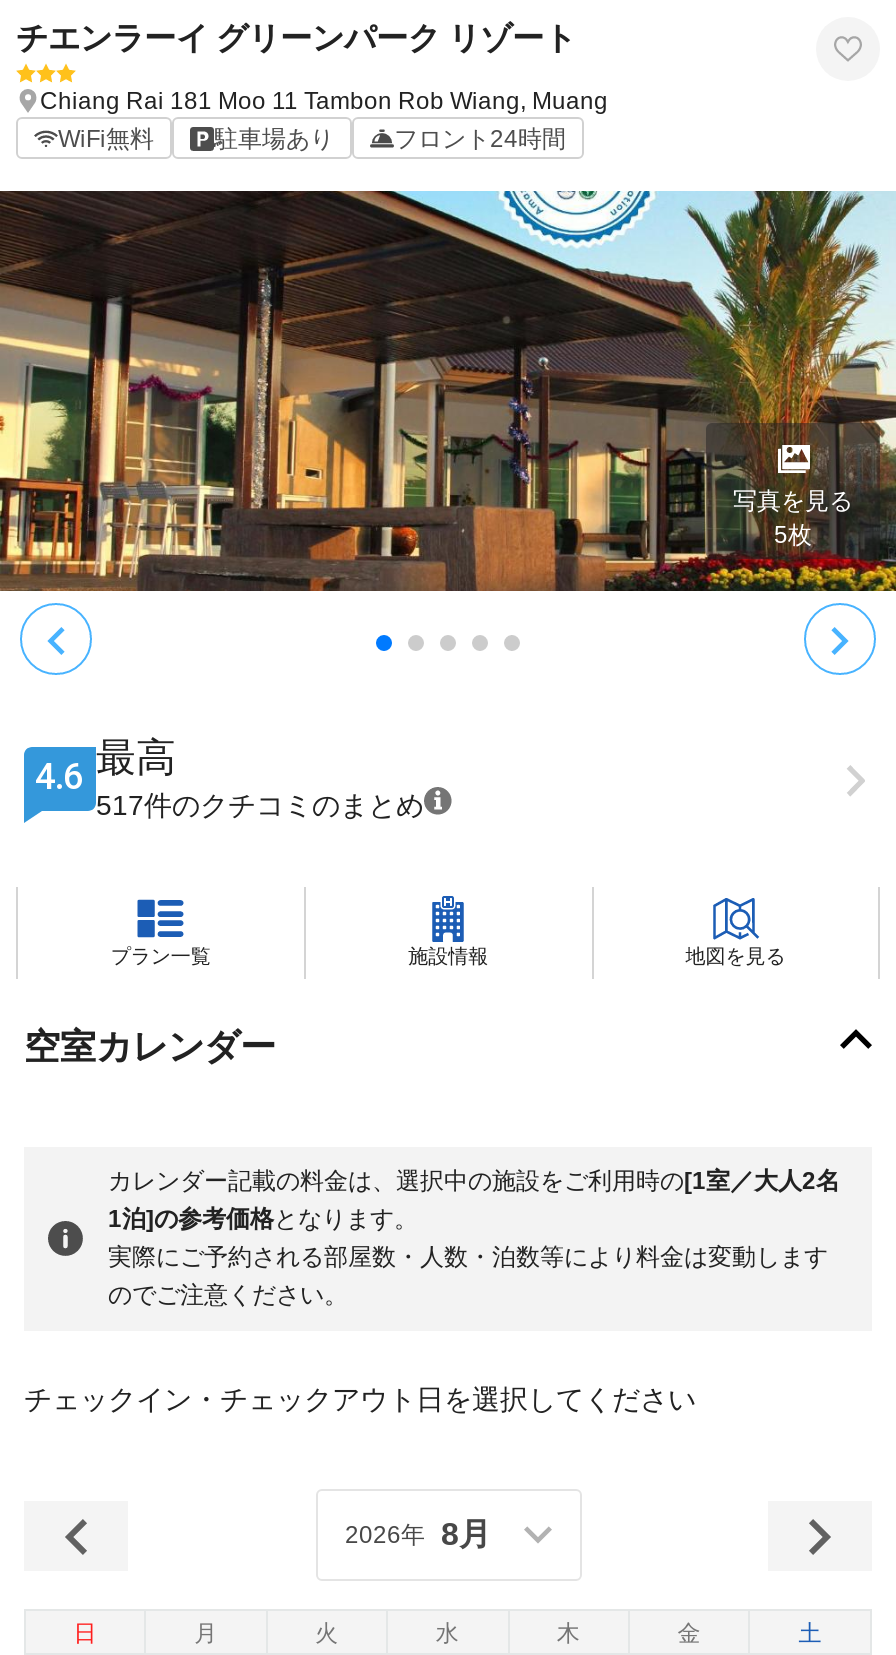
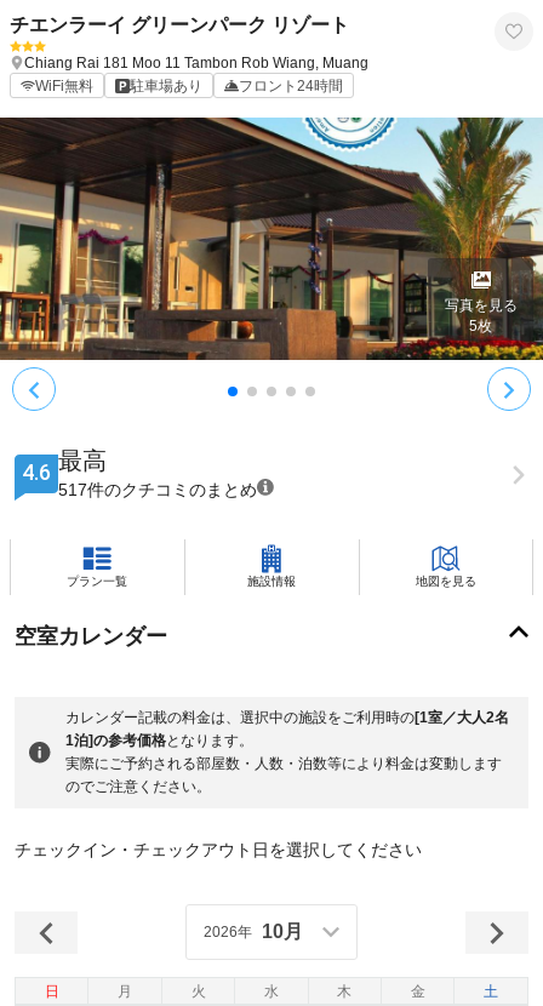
- 2026年 8月
+ 2026年 10月
